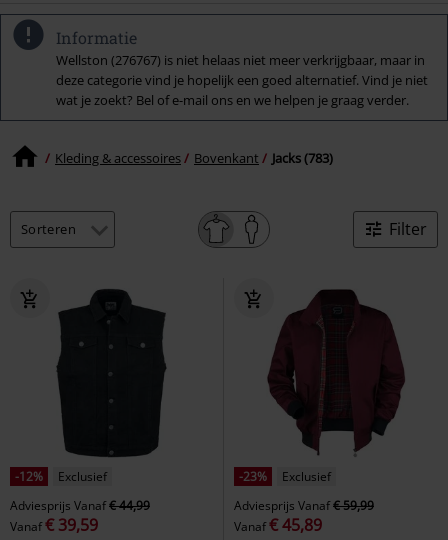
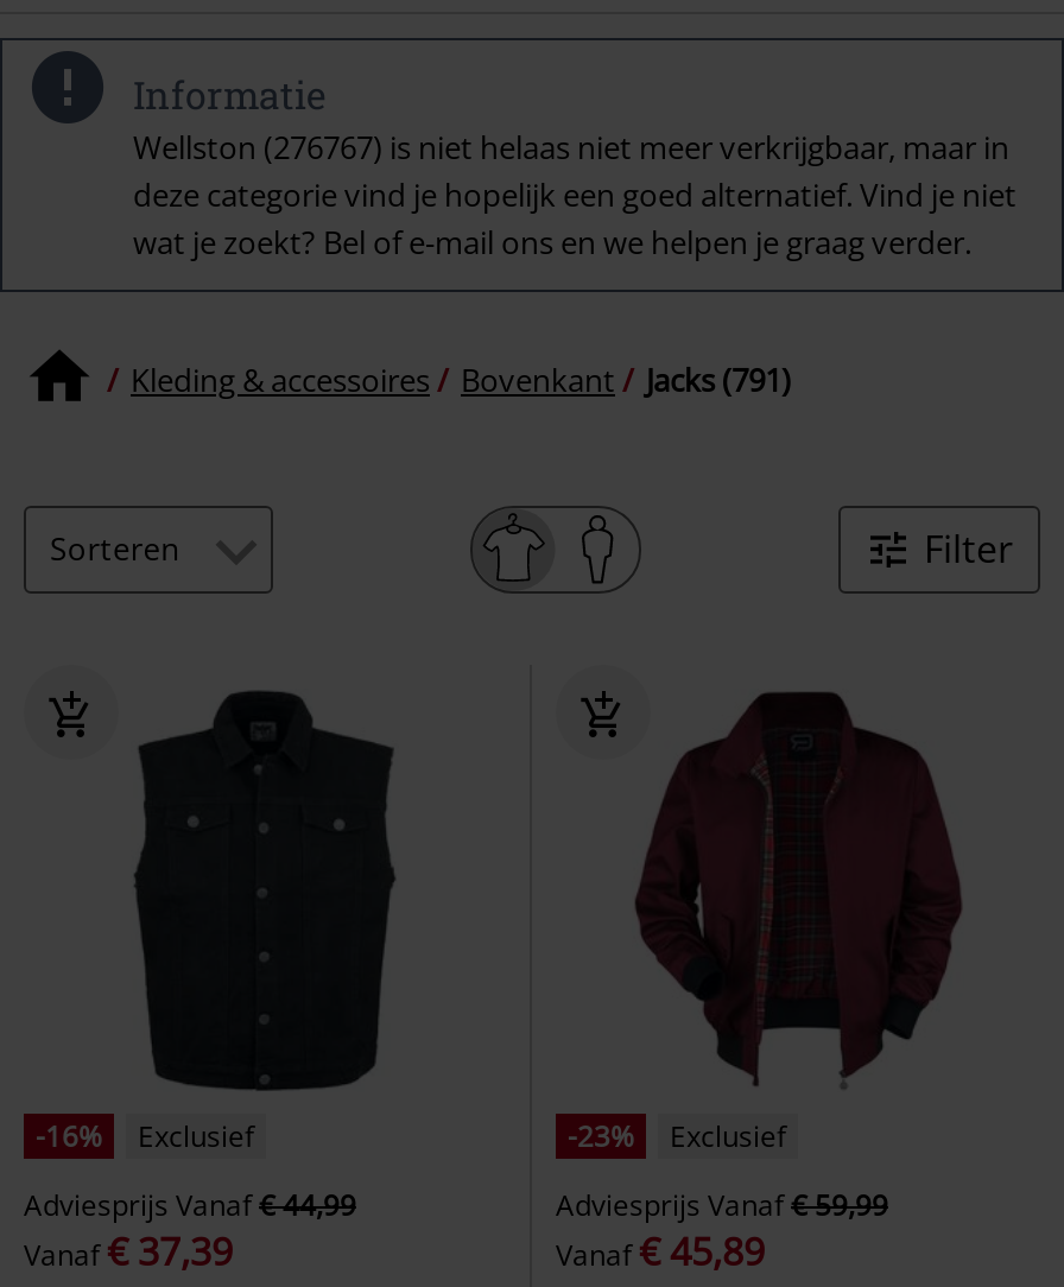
- Kleding & accessoires Bovenkant Jacks (783)
+ Kleding & accessoires Bovenkant Jacks (791)

- -12% Exclusief
+ -16% Exclusief

- Vanaf€ 39,59
+ Vanaf€ 37,39
